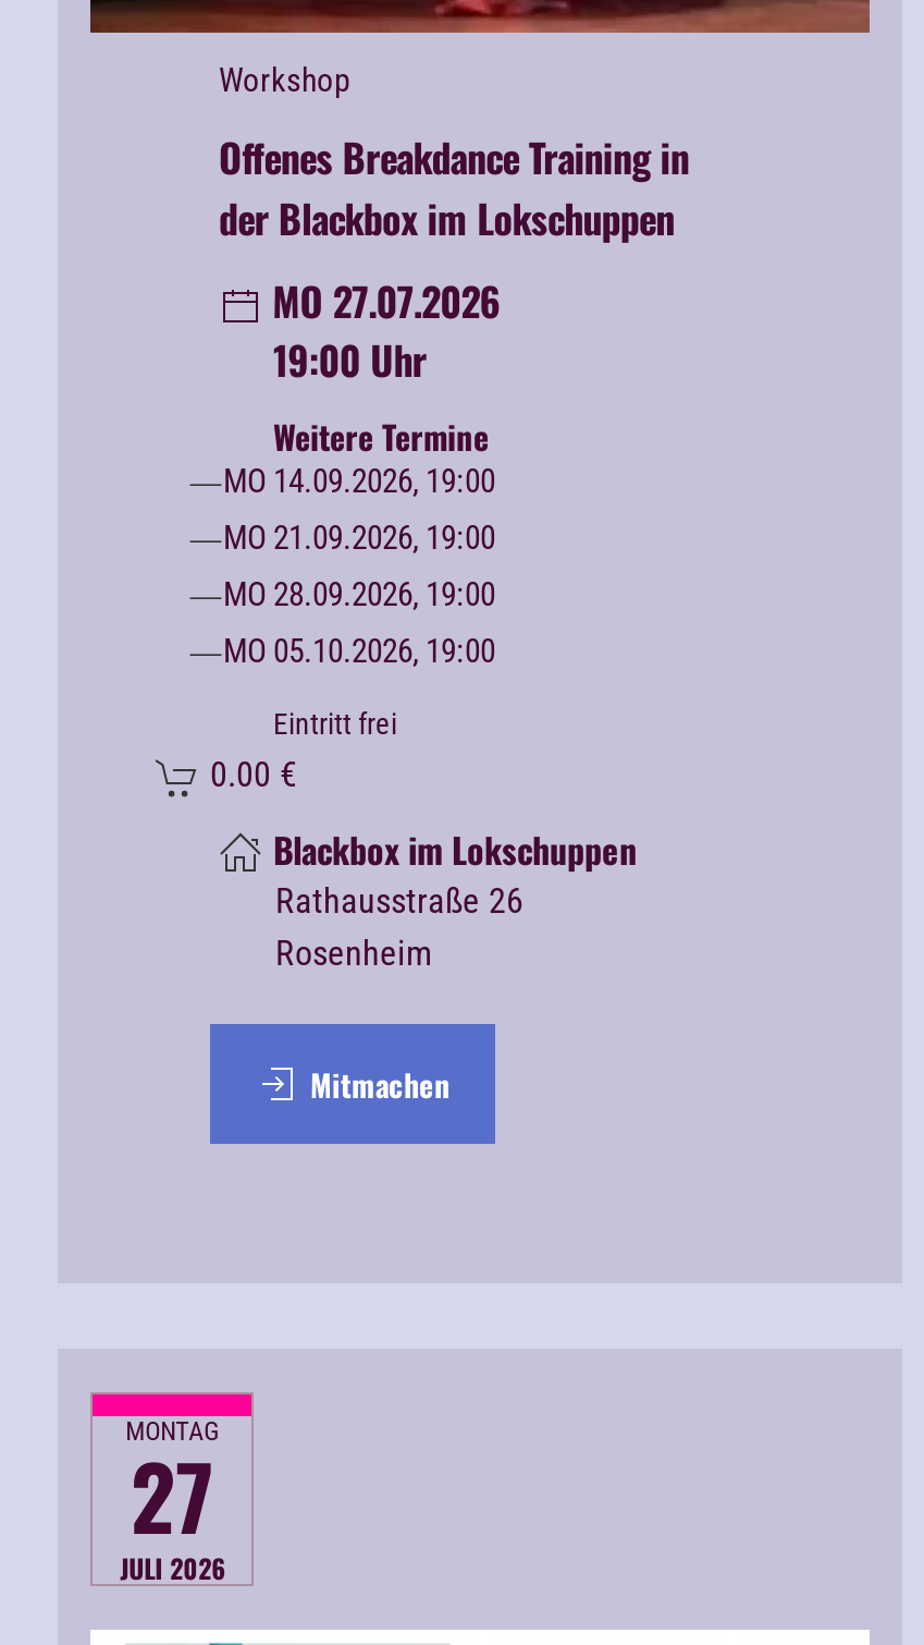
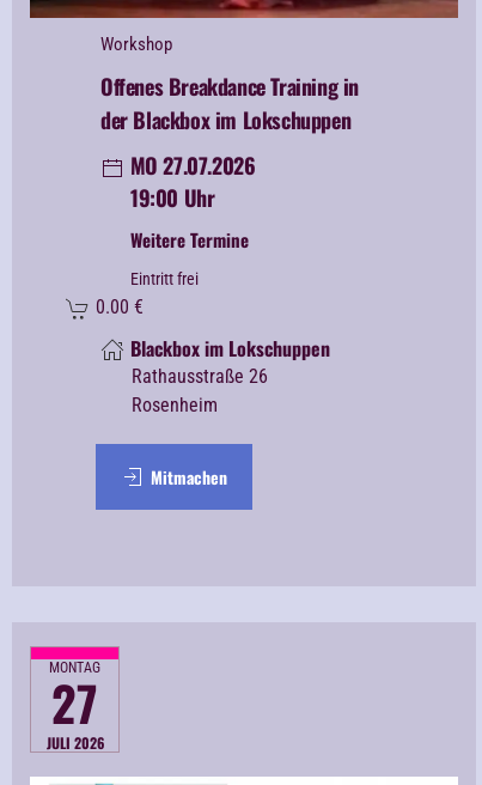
- MO 14.09.2026, 19:00
- MO 21.09.2026, 19:00
- MO 28.09.2026, 19:00
- MO 05.10.2026, 19:00
